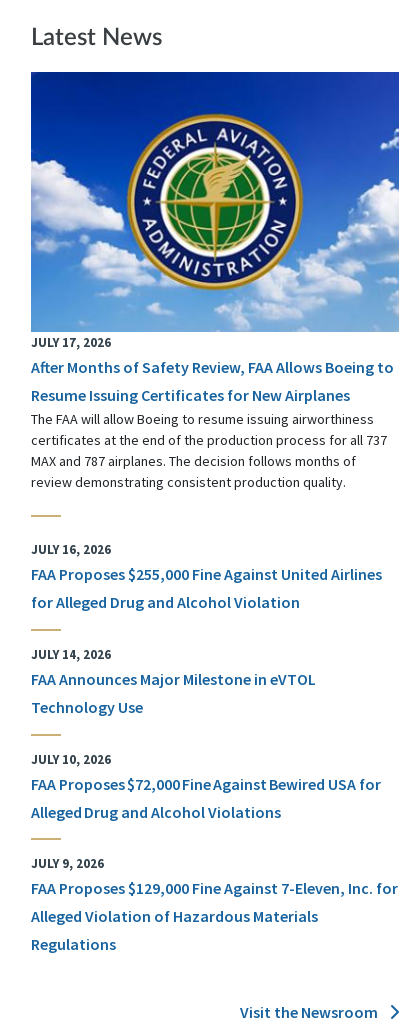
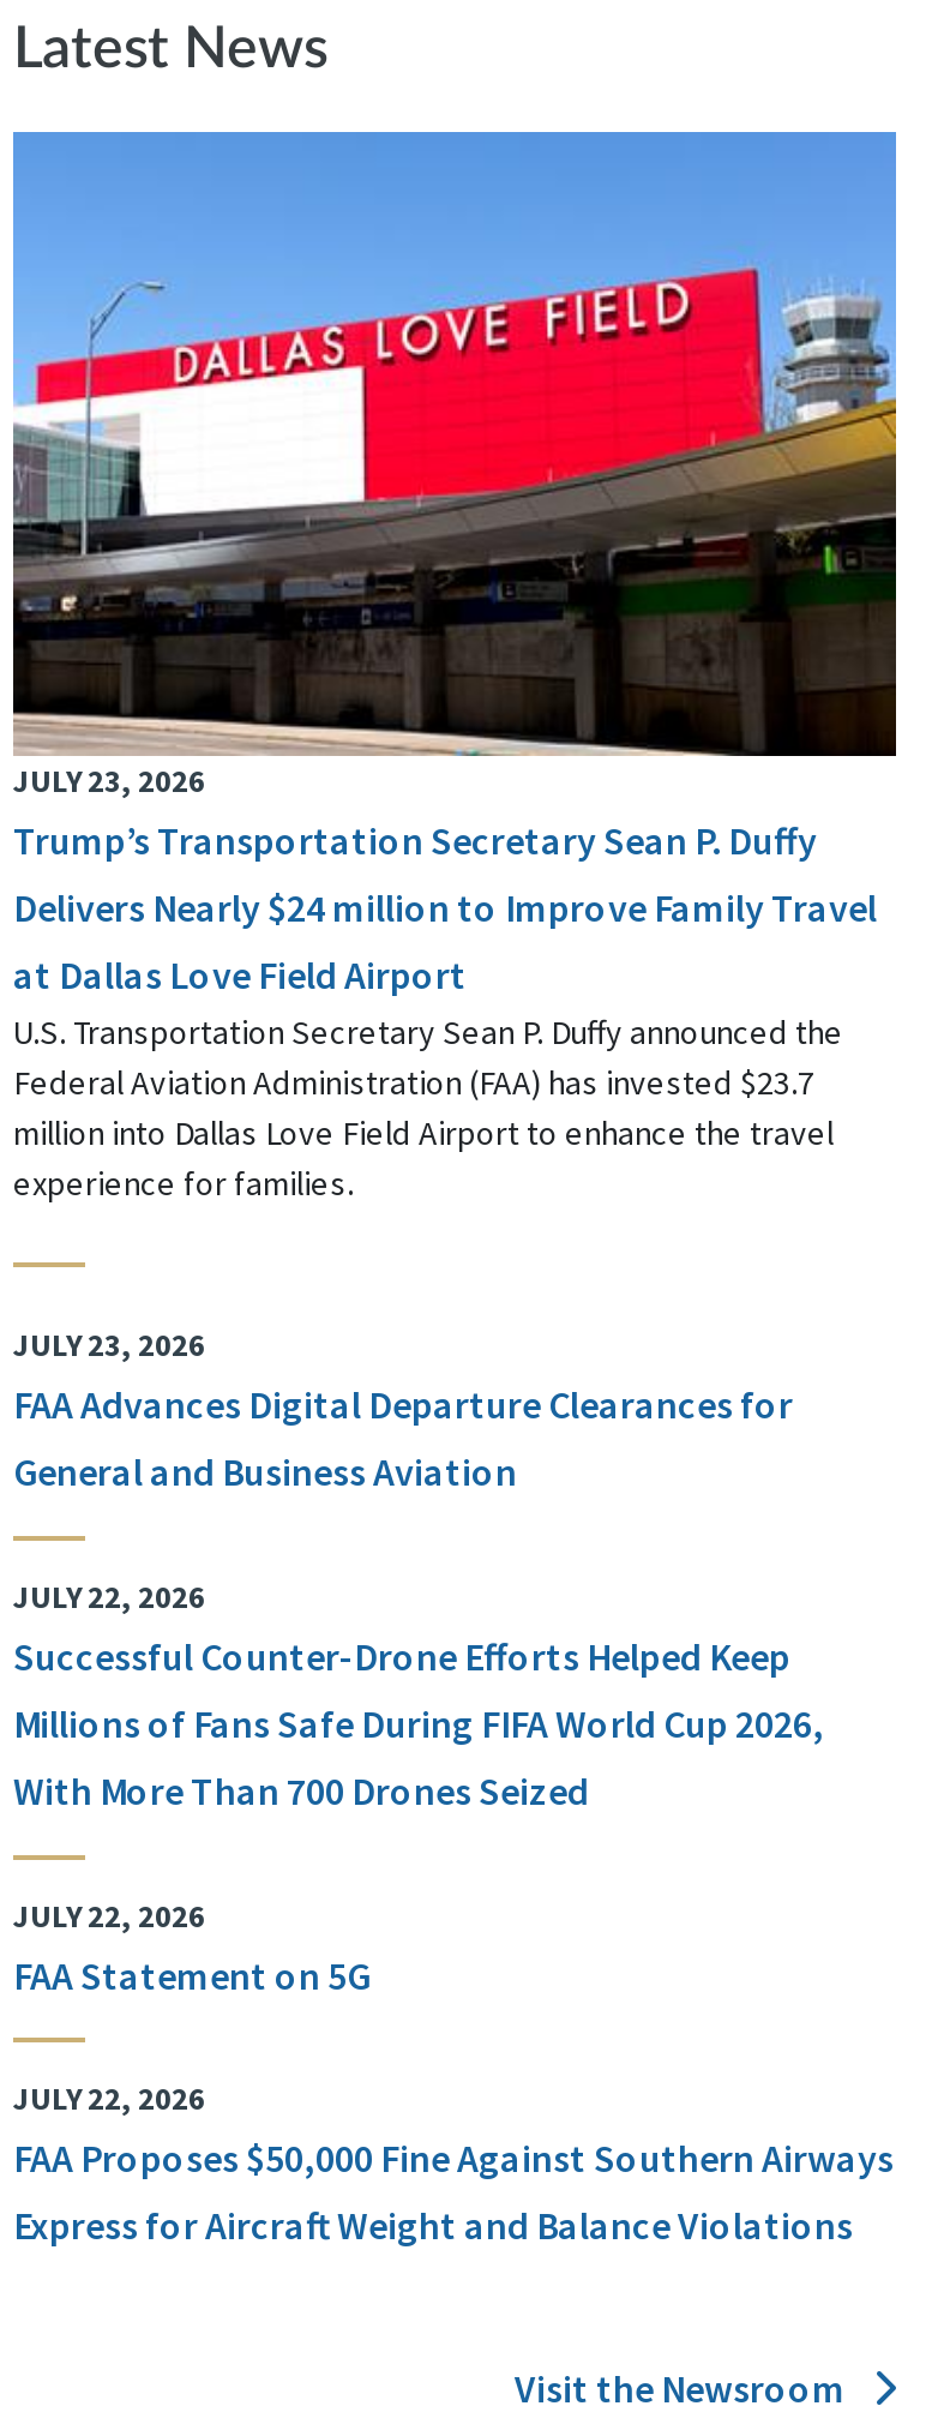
- [image]
- JULY 17, 2026
- After Months of Safety Review, FAA Allows Boeing to
- Resume Issuing Certificates for New Airplanes
- The FAA will allow Boeing to resume issuing airworthiness
- certificates at the end of the production process for all 737
- MAX and 787 airplanes. The decision follows months of
- review demonstrating consistent production quality.
+ [image]
+ JULY 23, 2026
+ Trump’s Transportation Secretary Sean P. Duffy
+ Delivers Nearly $24 million to Improve Family Travel
+ at Dallas Love Field Airport
+ U.S. Transportation Secretary Sean P. Duffy announced the
+ Federal Aviation Administration (FAA) has invested $23.7
+ million into Dallas Love Field Airport to enhance the travel
+ experience for families.

- JULY 16, 2026
- FAA Proposes $255,000 Fine Against United Airlines
- for Alleged Drug and Alcohol Violation
+ JULY 23, 2026
+ FAA Advances Digital Departure Clearances for
+ General and Business Aviation

- JULY 14, 2026
- FAA Announces Major Milestone in eVTOL
- Technology Use
+ JULY 22, 2026
+ Successful Counter-Drone Efforts Helped Keep
+ Millions of Fans Safe During FIFA World Cup 2026,
+ With More Than 700 Drones Seized

- JULY 10, 2026
- FAA Proposes $72,000 Fine Against Bewired USA for
- Alleged Drug and Alcohol Violations
+ JULY 22, 2026
+ FAA Statement on 5G

- JULY 9, 2026
- FAA Proposes $129,000 Fine Against 7-Eleven, Inc. for
- Alleged Violation of Hazardous Materials
- Regulations
+ JULY 22, 2026
+ FAA Proposes $50,000 Fine Against Southern Airways
+ Express for Aircraft Weight and Balance Violations
